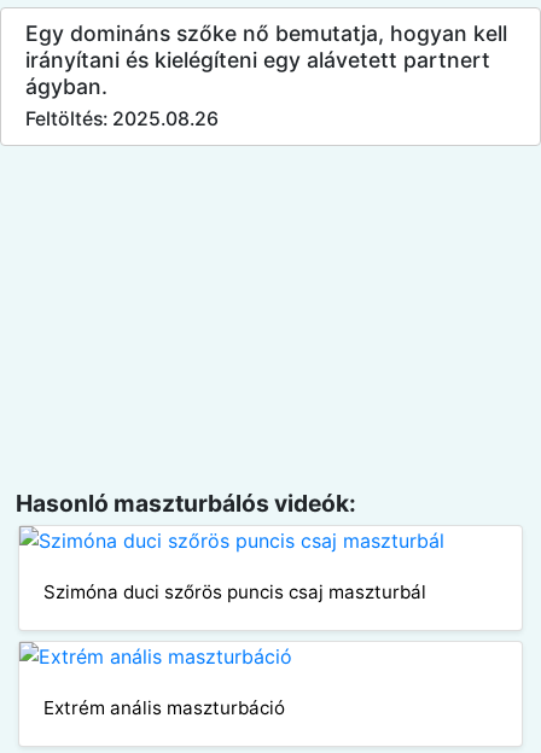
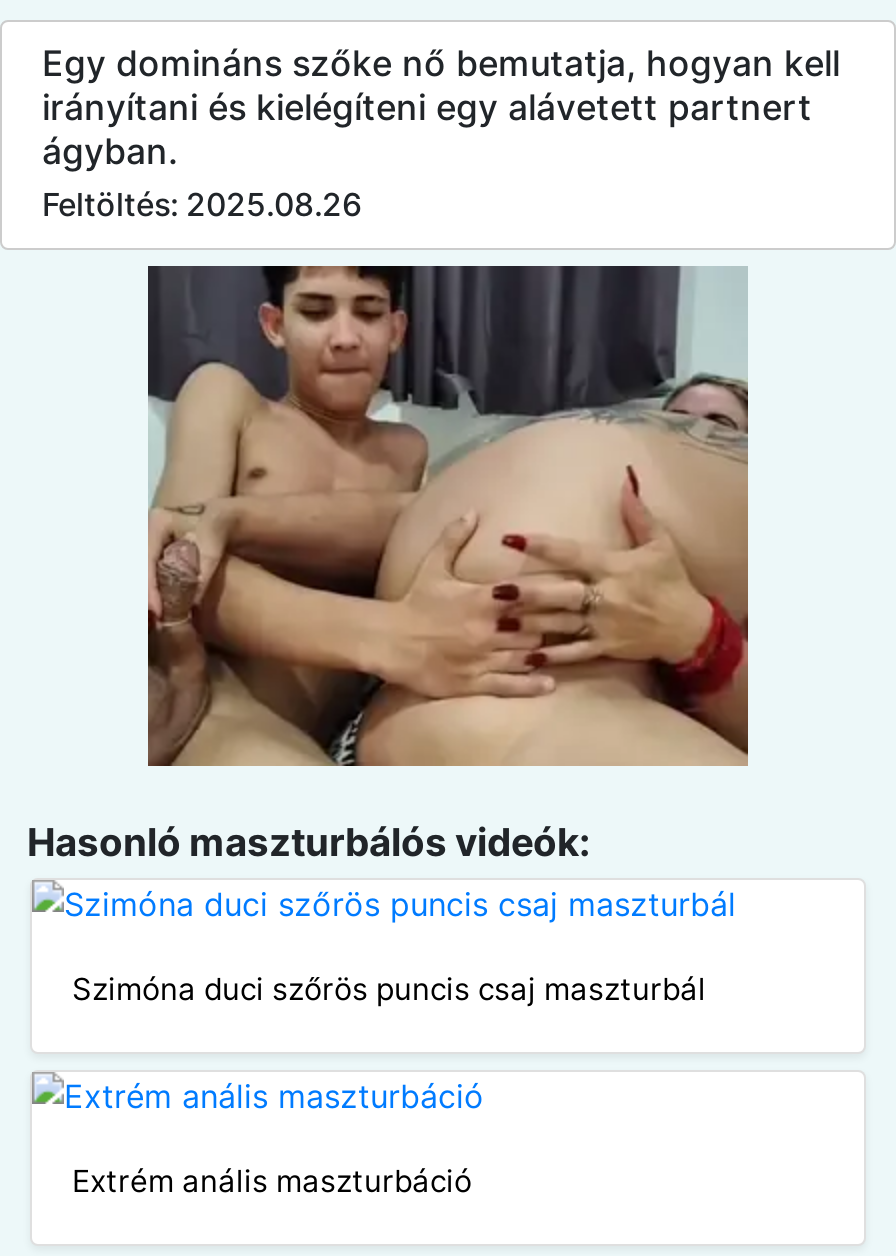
+ [image]
